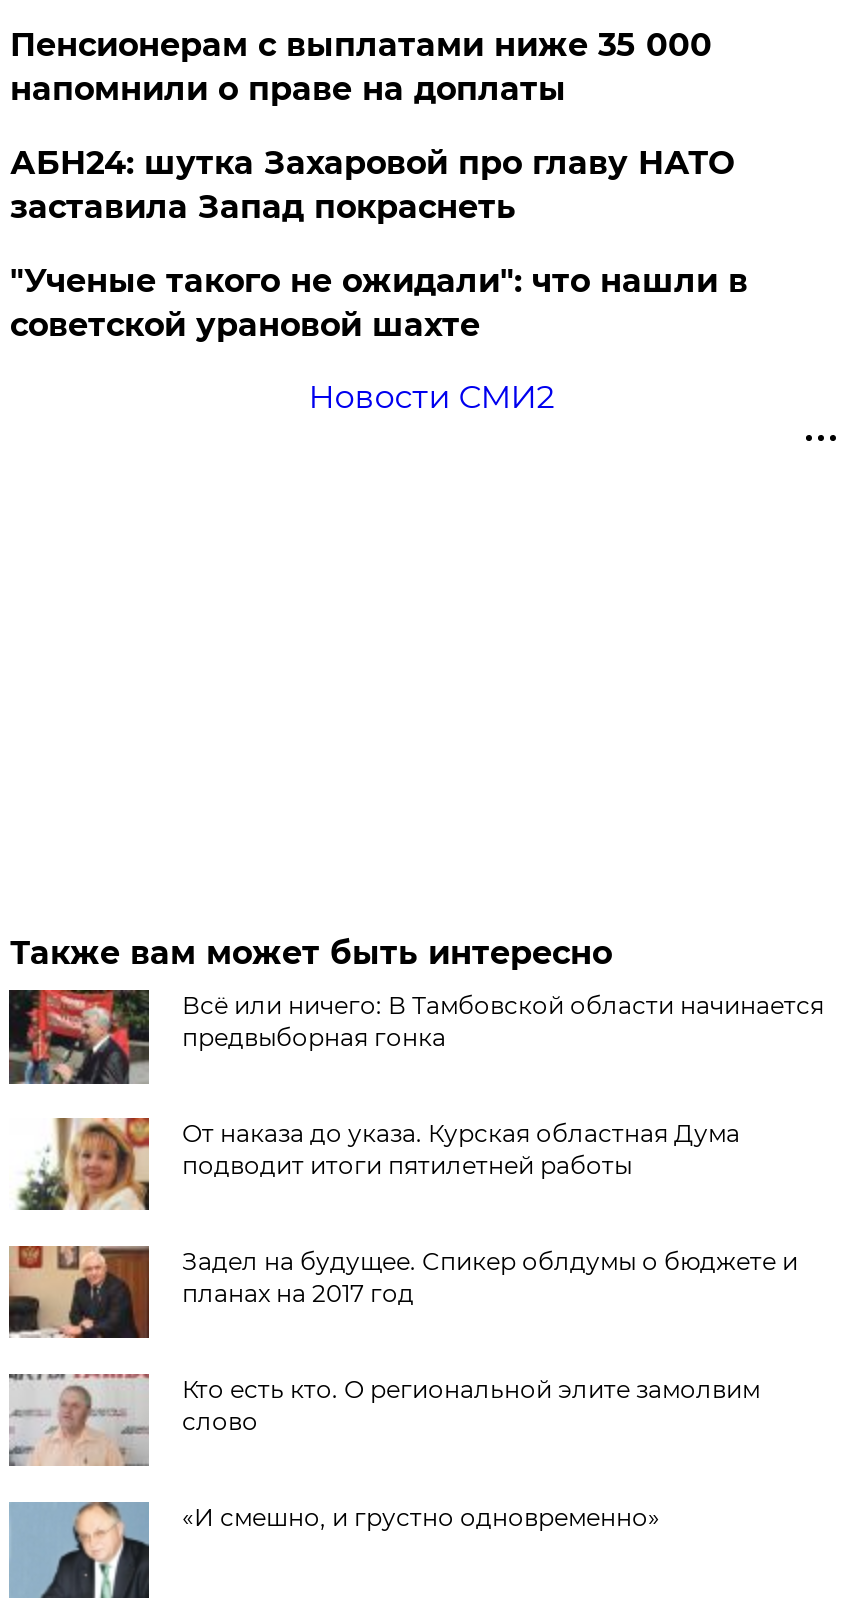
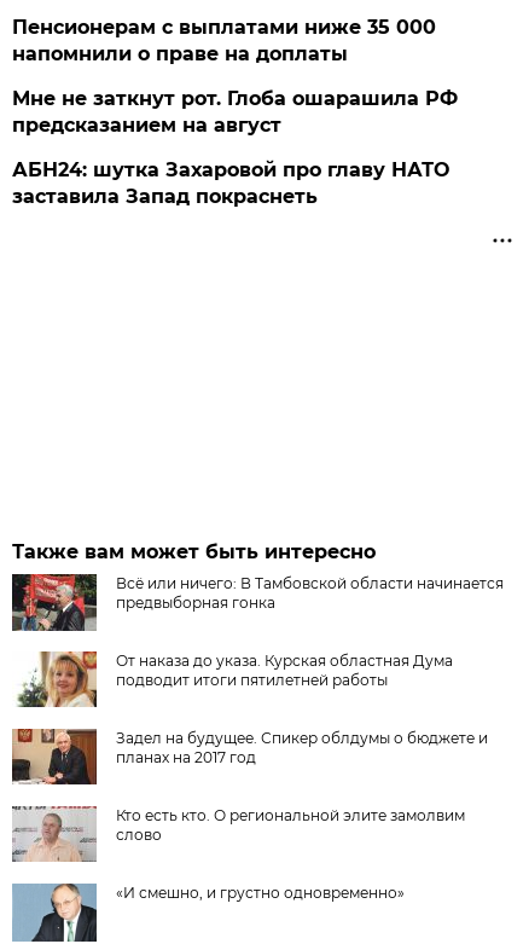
+ Мне не заткнут рот. Глоба ошарашила РФ
+ предсказанием на август

moved down: АБН24: шутка Захаровой про главу НАТО | заставила Запад покраснеть

- "Ученые такого не ожидали": что нашли в
- советской урановой шахте
- Новости СМИ2
